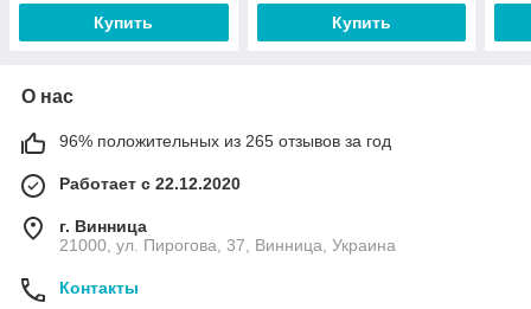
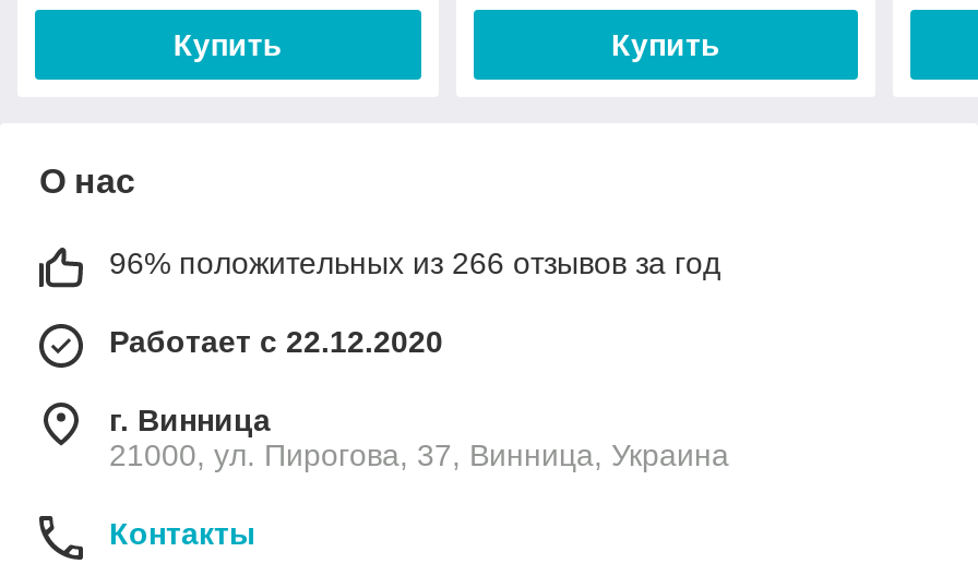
- 96% положительных из 265 отзывов за год
+ 96% положительных из 266 отзывов за год
